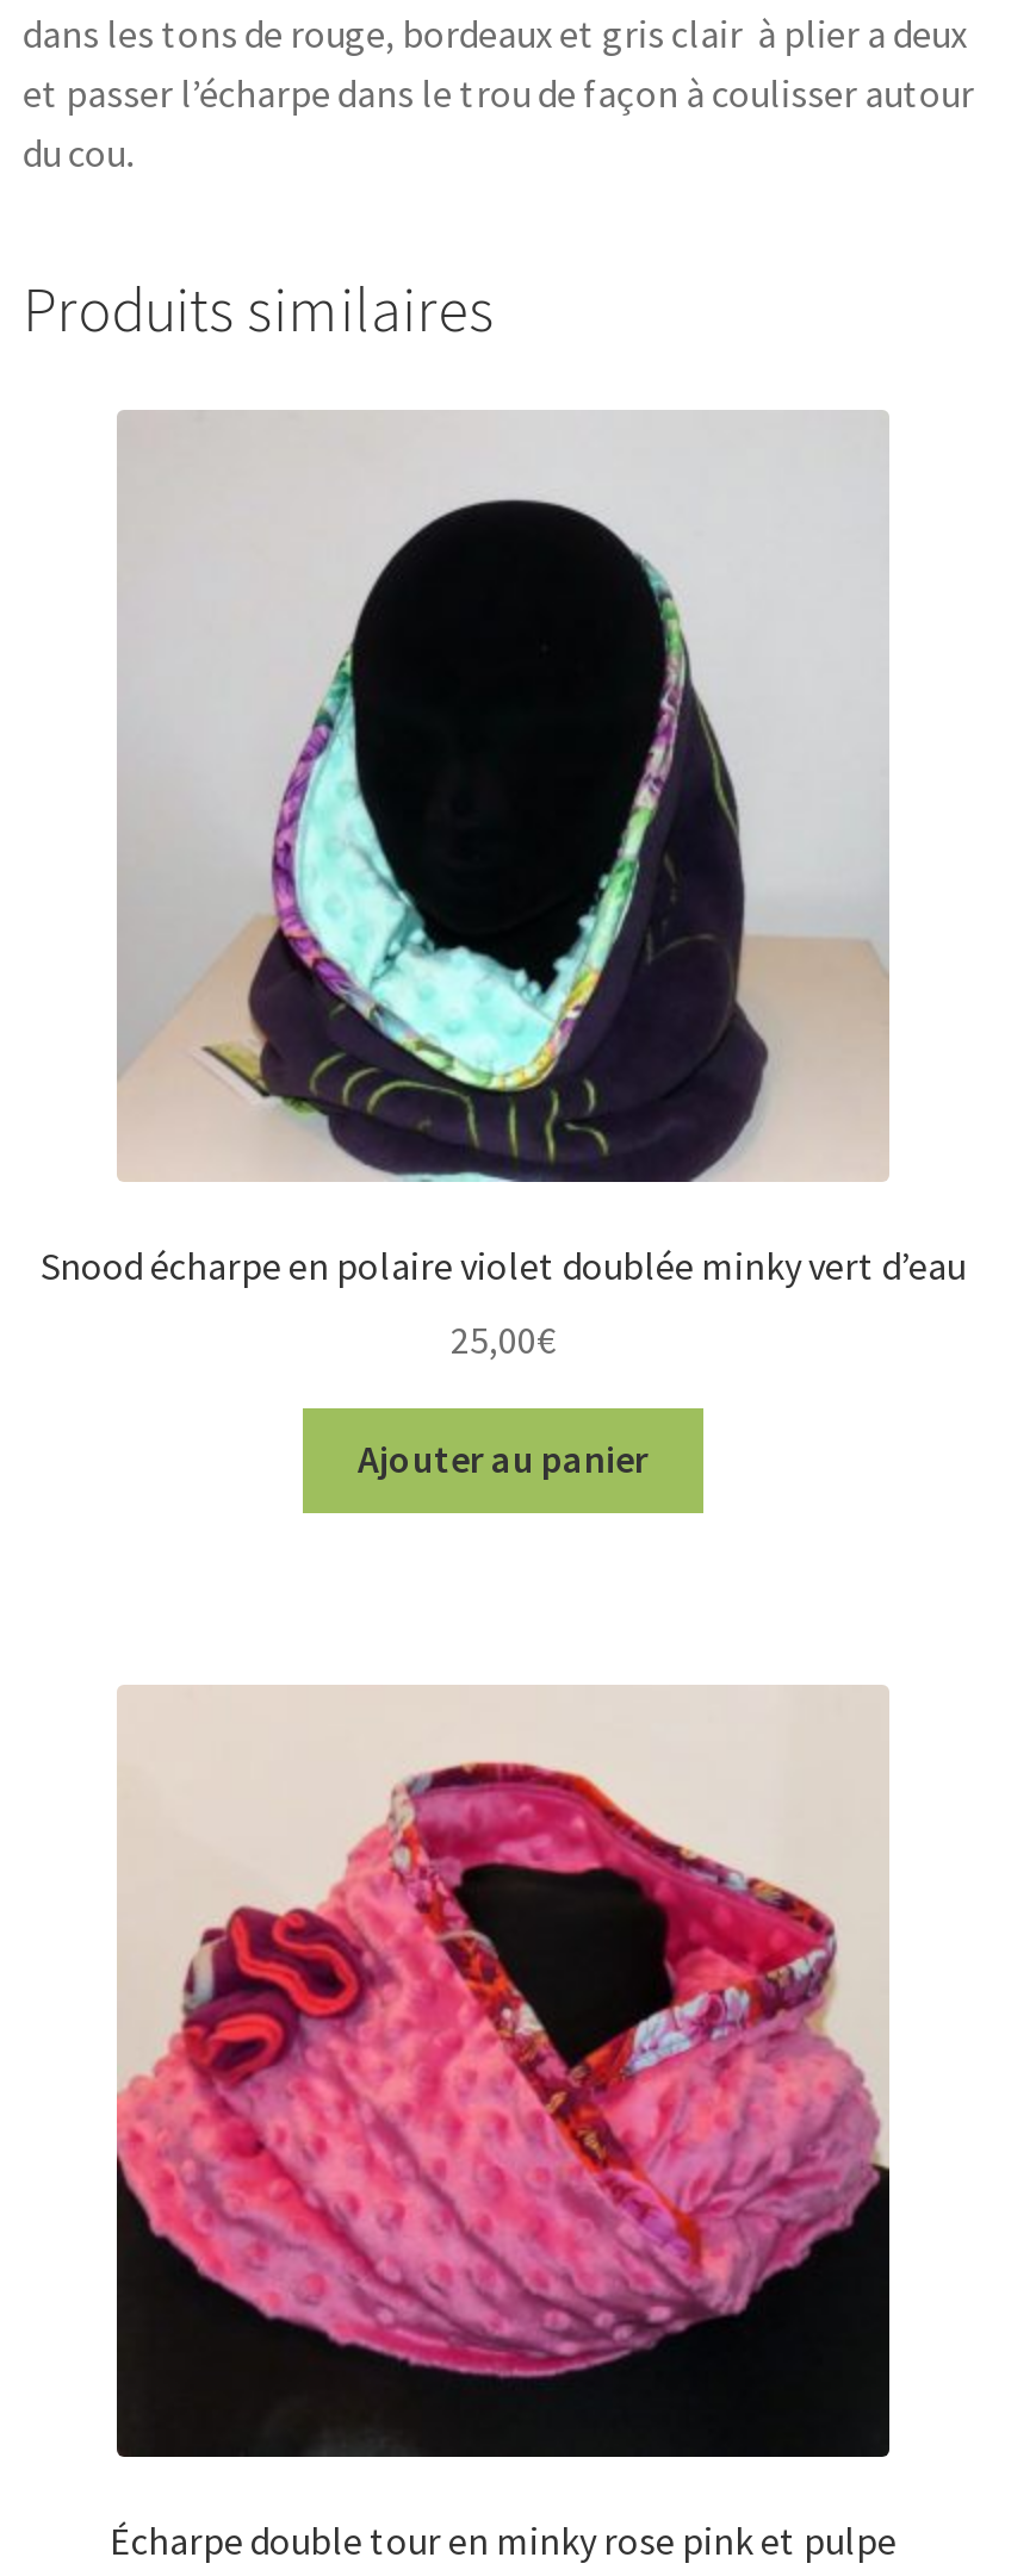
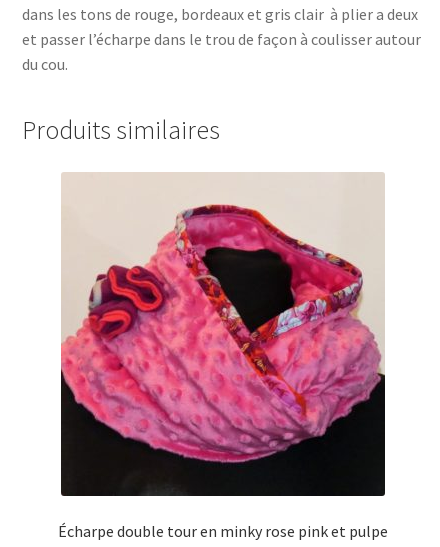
- [image]
- Snood écharpe en polaire violet doublée minky vert d’eau
- 25,00€
- Ajouter au panier
